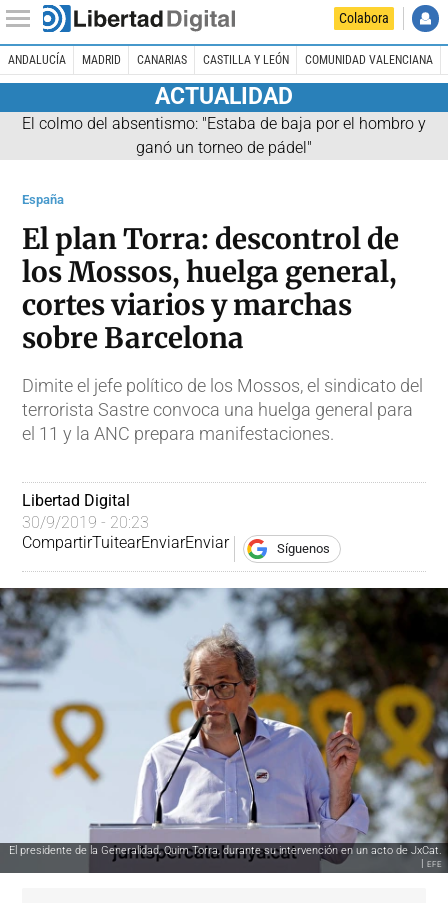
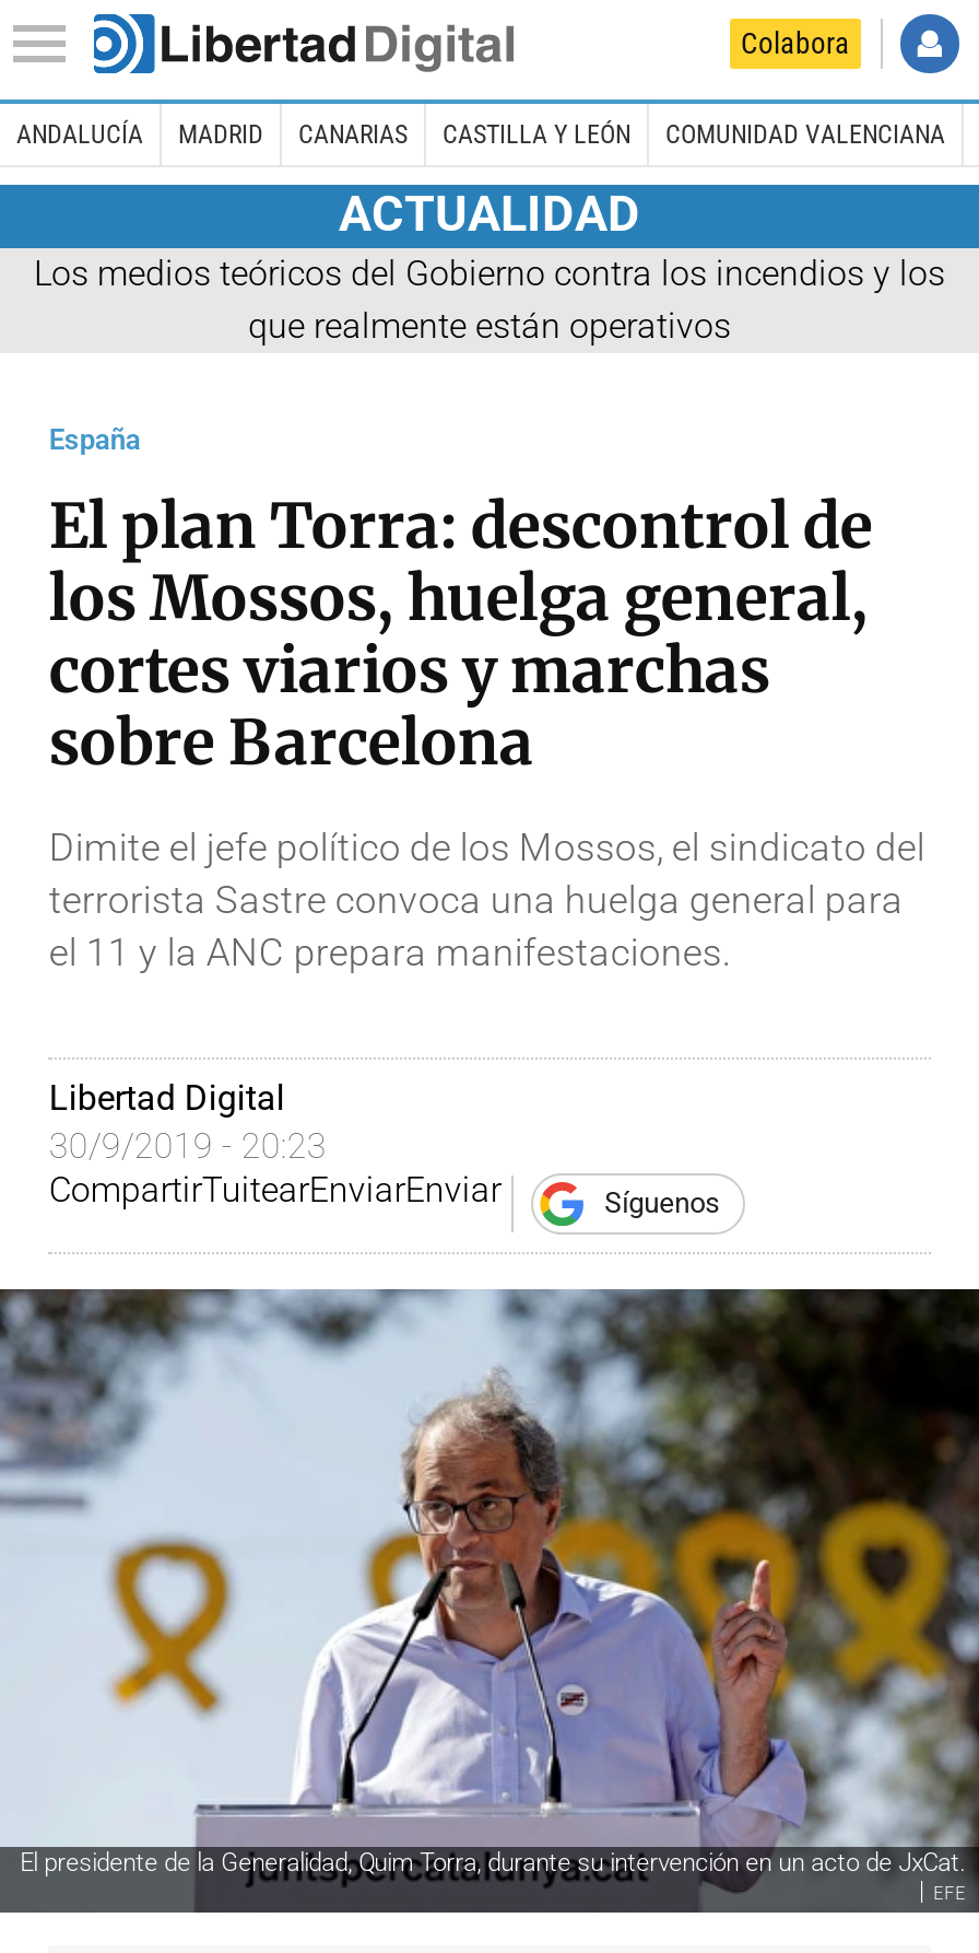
- El colmo del absentismo: "Estaba de baja por el hombro y
- ganó un torneo de pádel"
+ Los medios teóricos del Gobierno contra los incendios y los
+ que realmente están operativos
